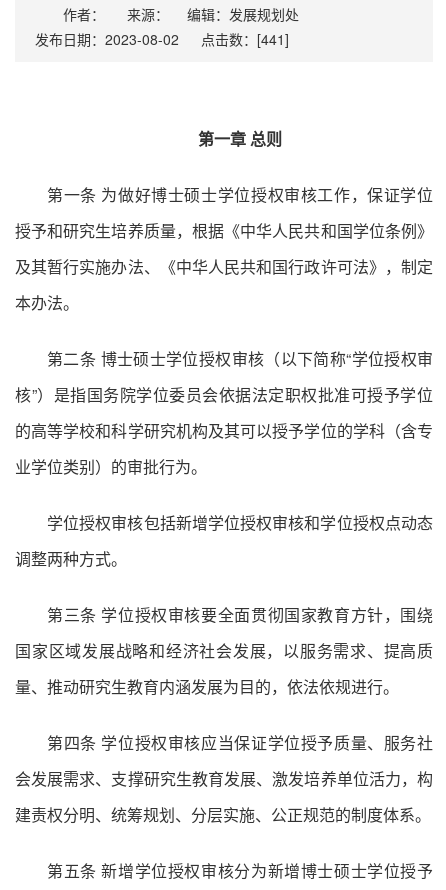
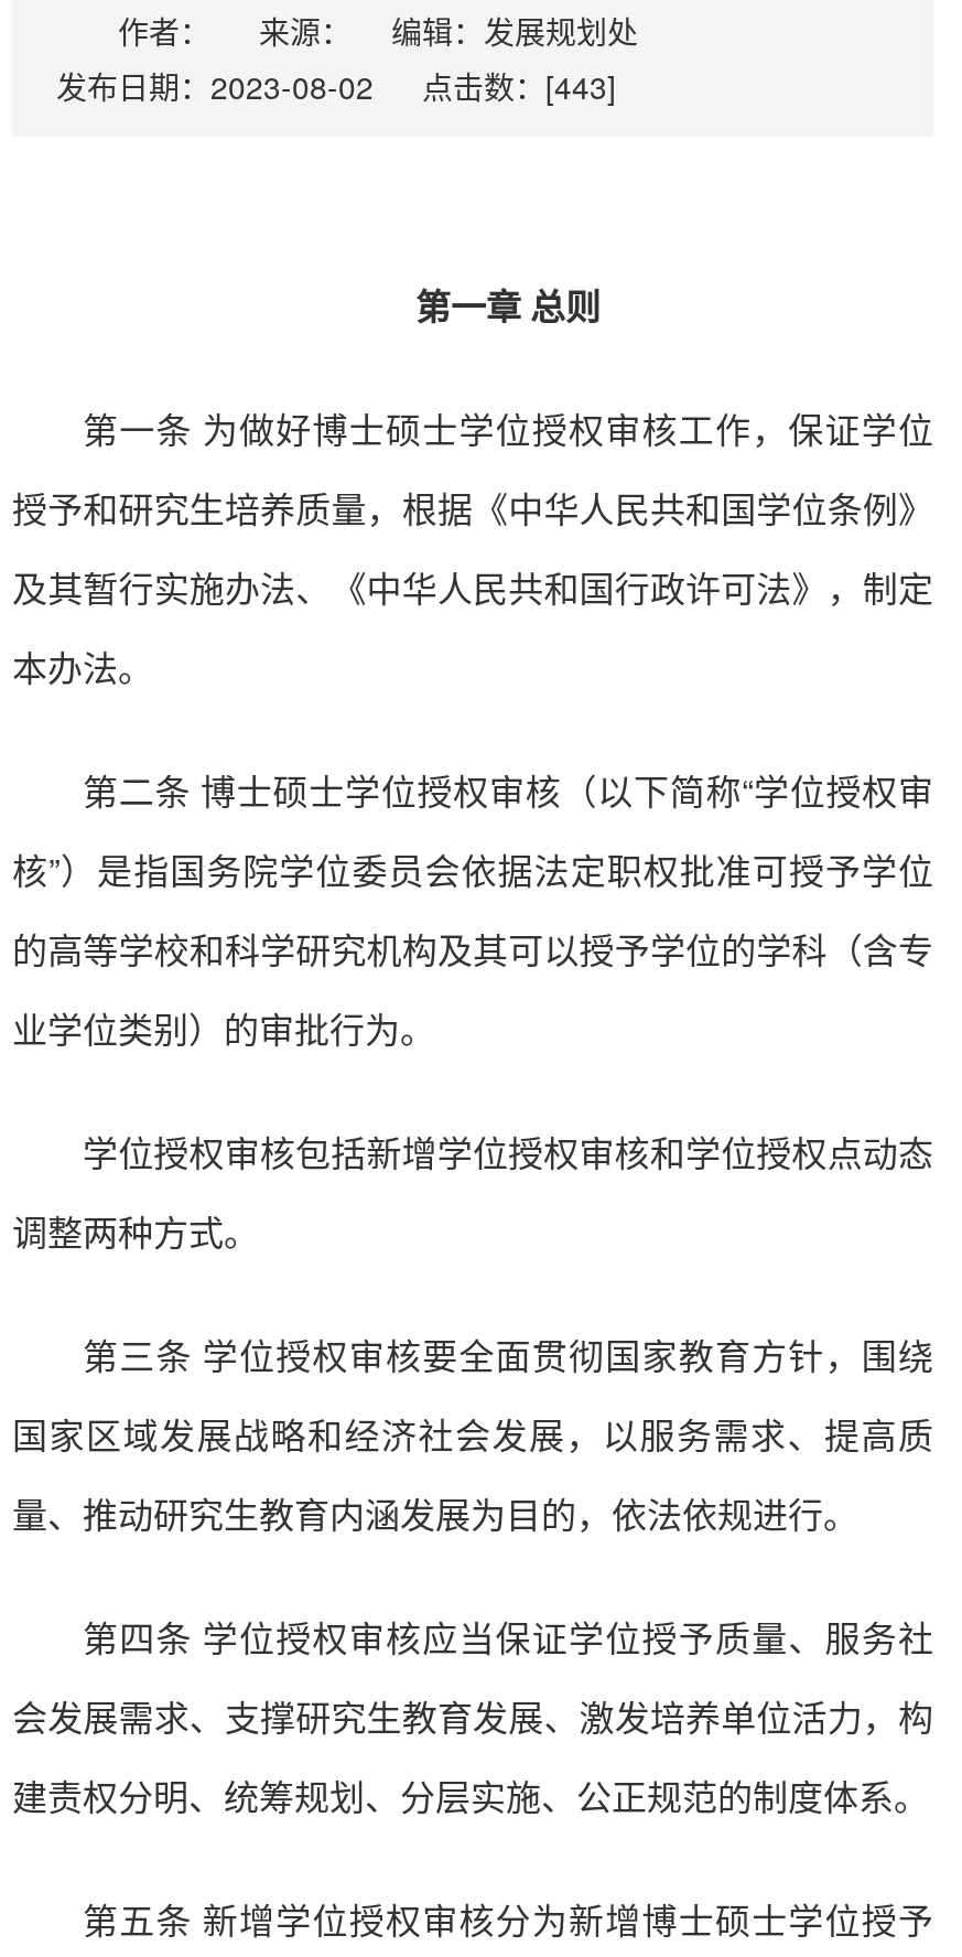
- 发布日期：2023-08-02 点击数：[441]
+ 发布日期：2023-08-02 点击数：[443]
